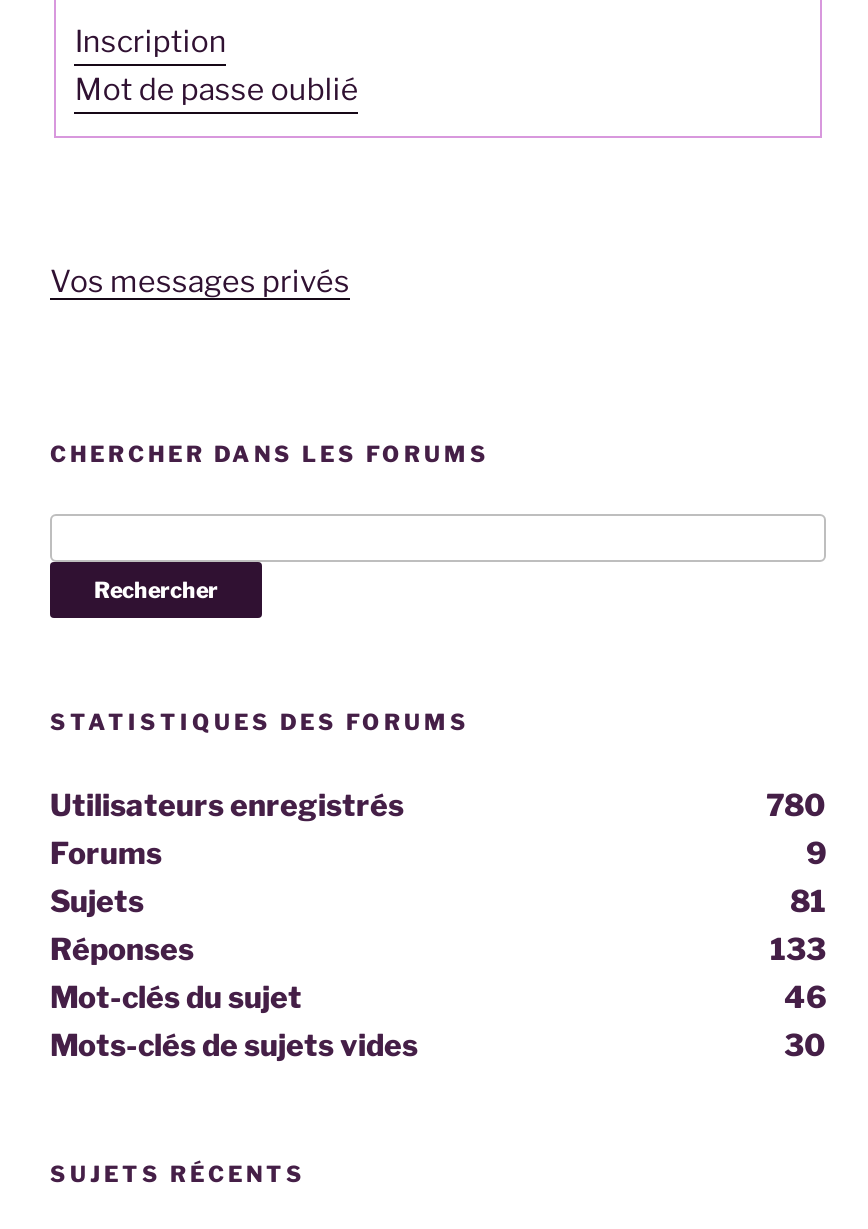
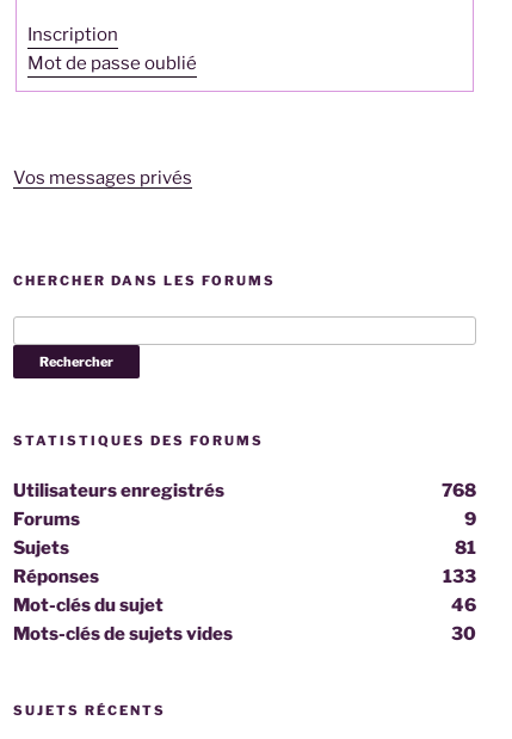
- 780
+ 768
